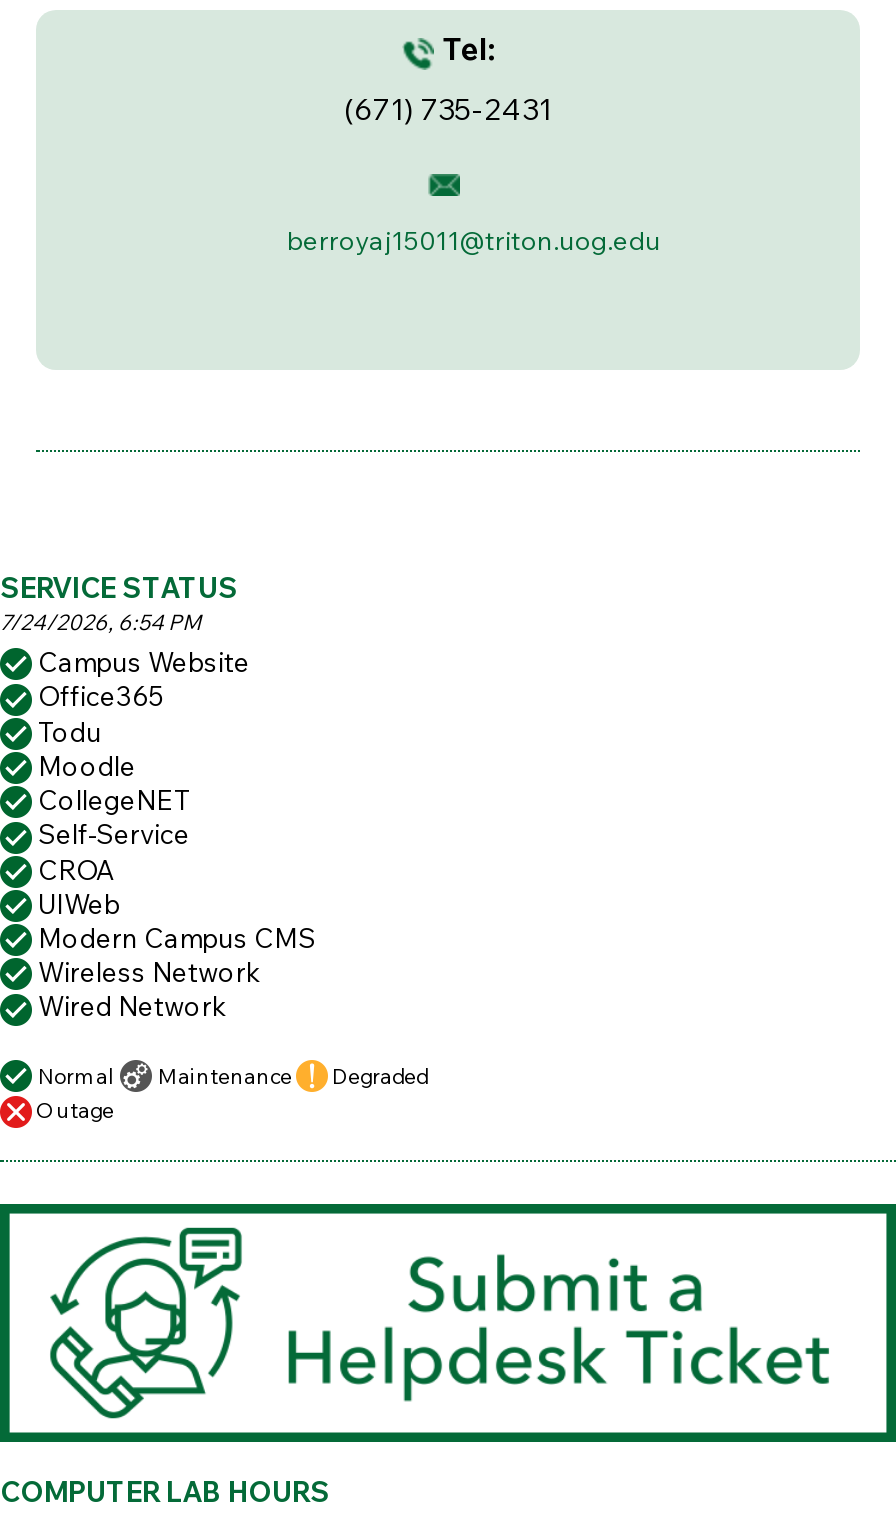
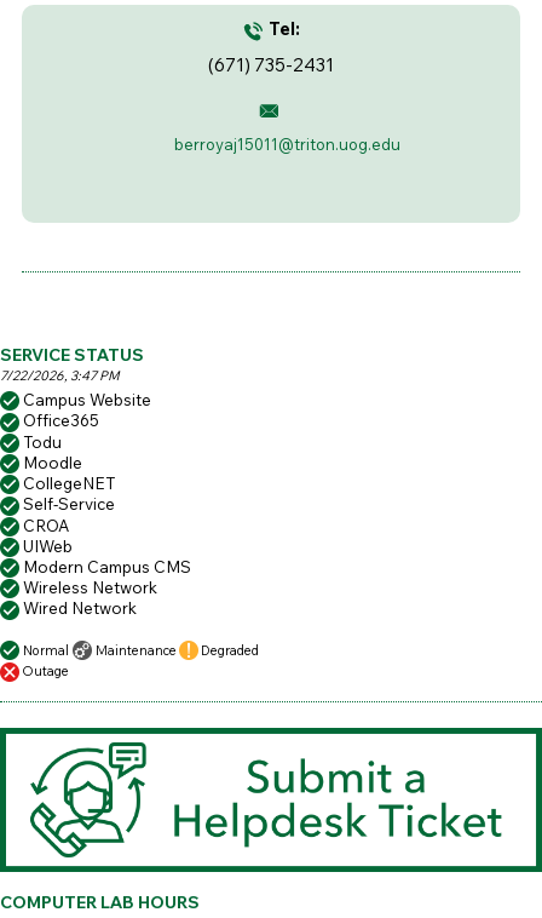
- 7/24/2026, 6:54 PM
+ 7/22/2026, 3:47 PM
